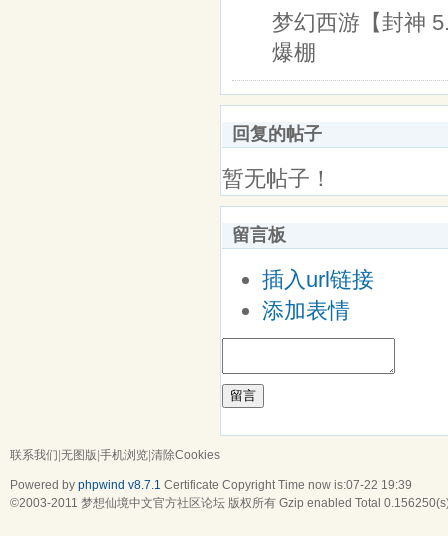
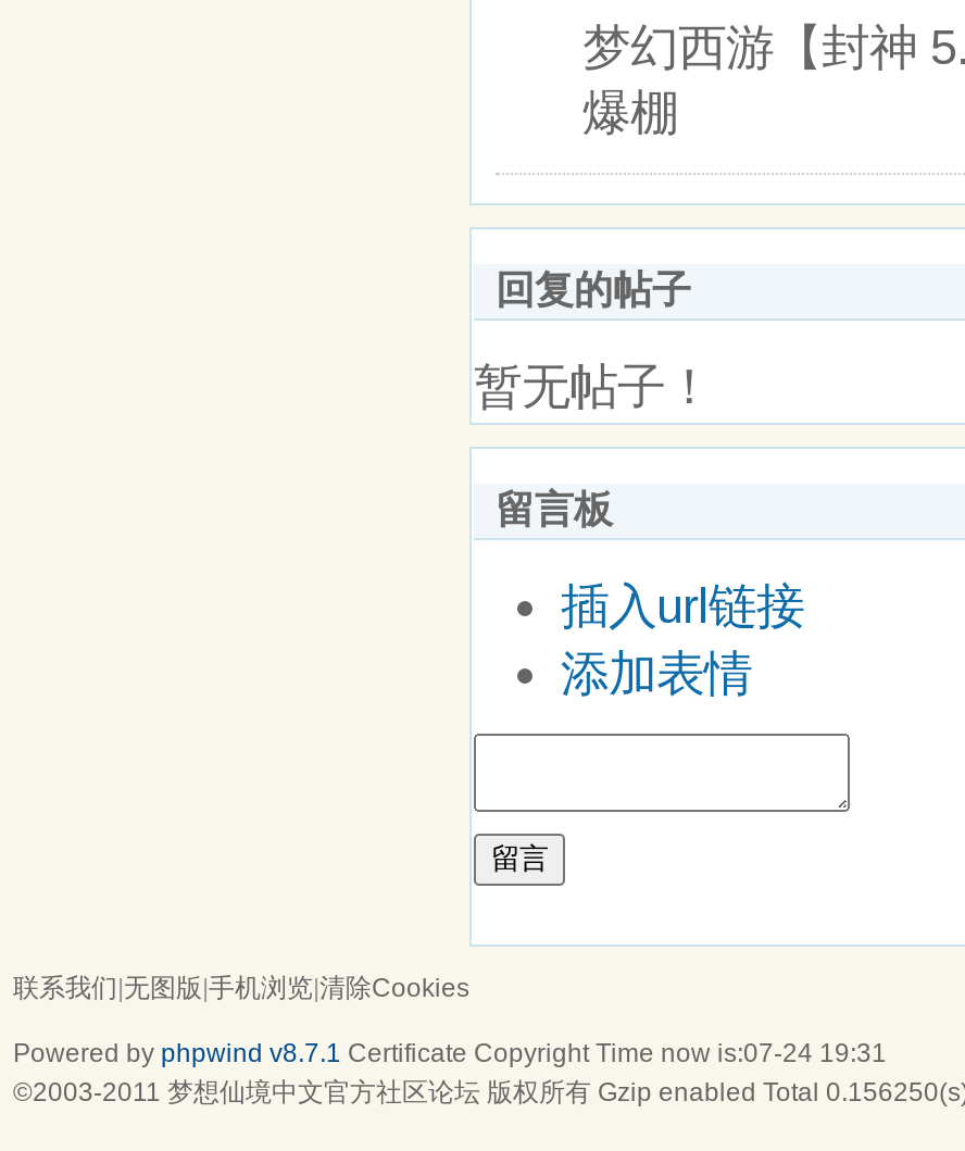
- Powered by phpwind v8.7.1 Certificate Copyright Time now is:07-22 19:39
+ Powered by phpwind v8.7.1 Certificate Copyright Time now is:07-24 19:31
